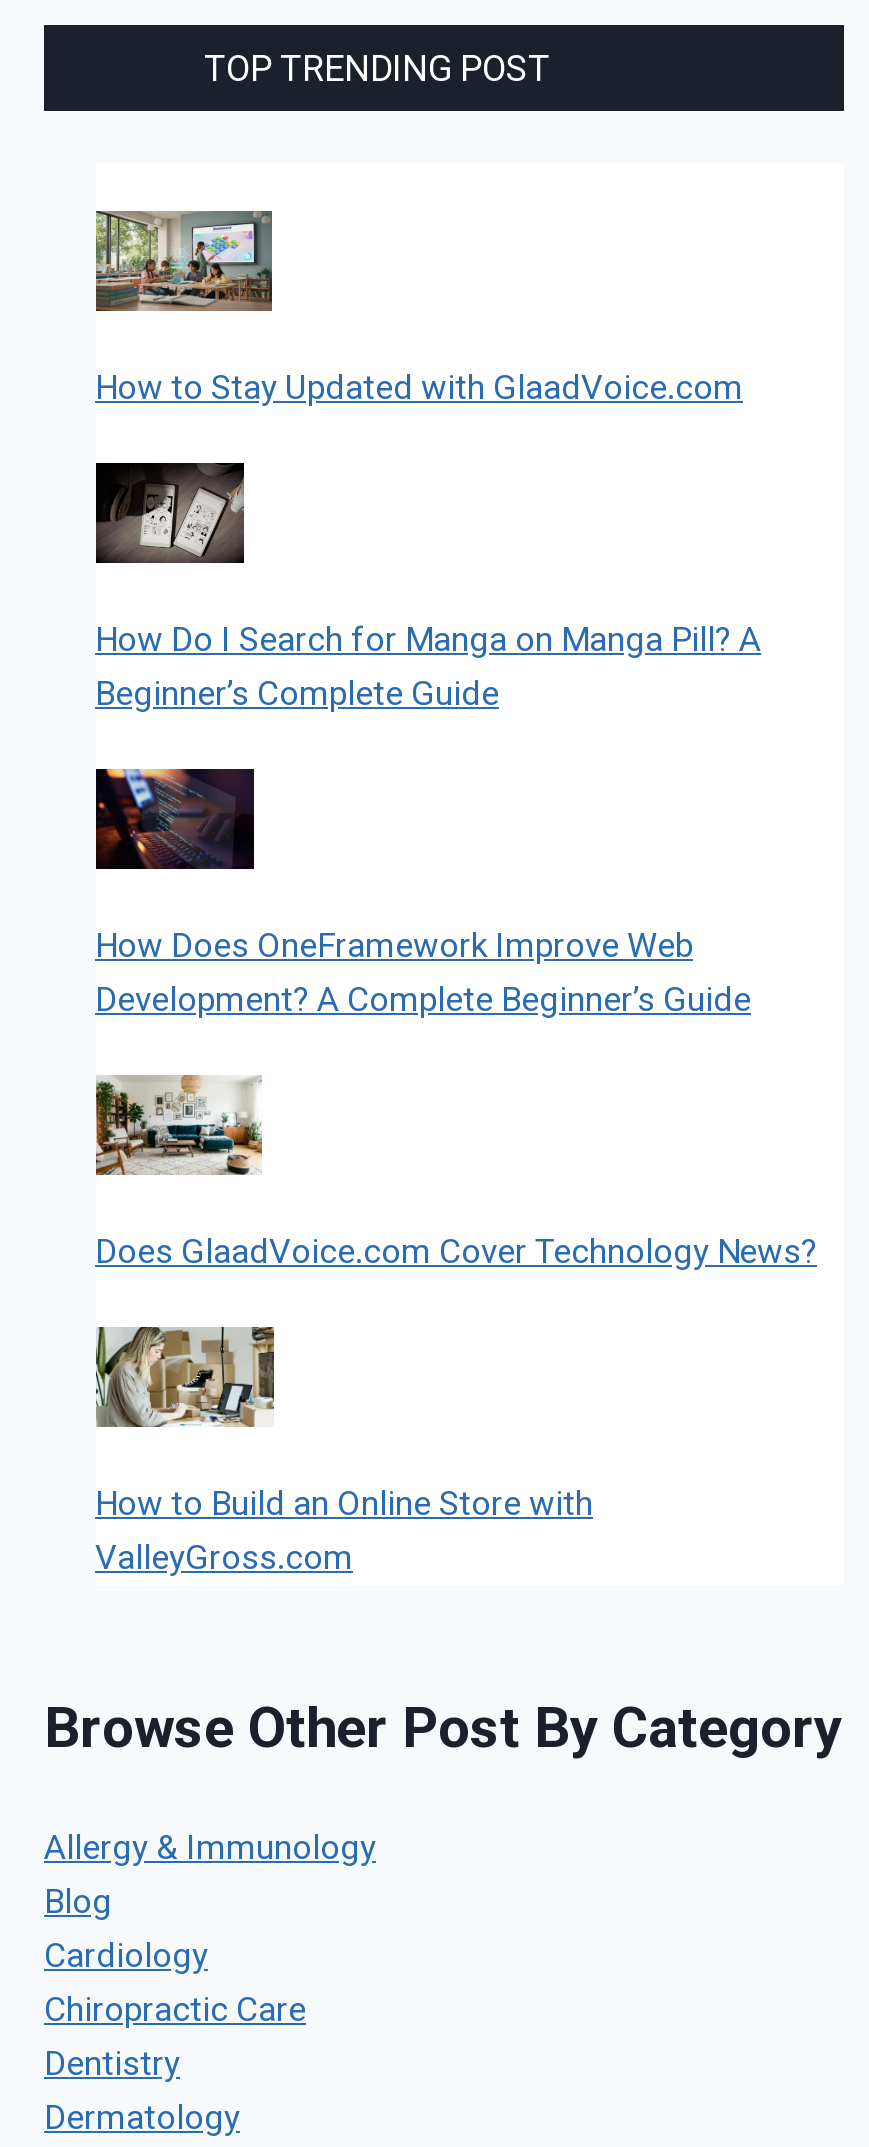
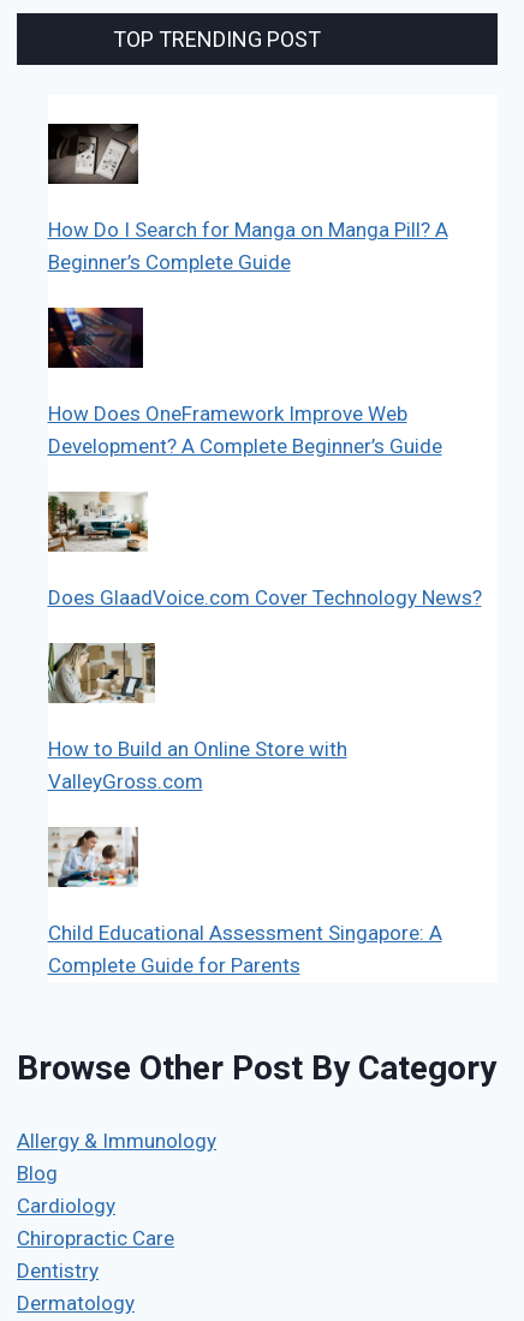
- [image]
- How to Stay Updated with GlaadVoice.com

moved up: [image] | How Do I Search for Manga on Manga Pill? A | Beginner’s Complete Guide | How Does OneFramework Improve Web | Development? A Complete Beginner’s Guide | Does GlaadVoice.com Cover Technology News? | How to Build an Online Store with | ValleyGross.com

+ [image]
+ Child Educational Assessment Singapore: A
+ Complete Guide for Parents
